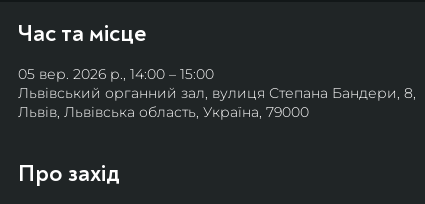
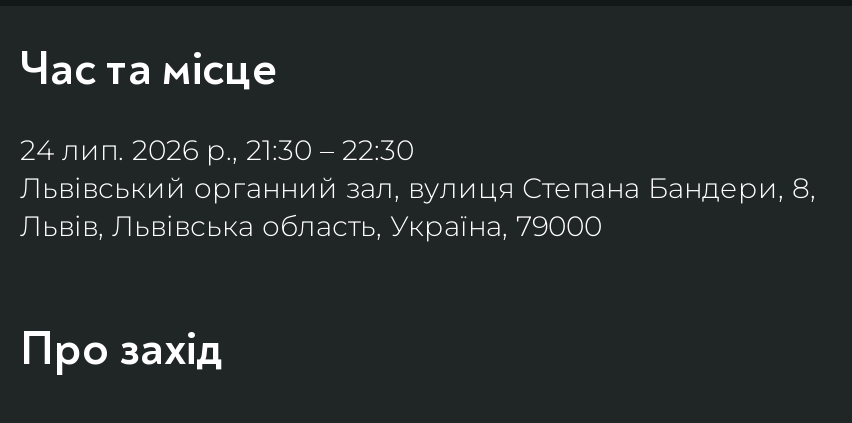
- 05 вер. 2026 р., 14:00 – 15:00
+ 24 лип. 2026 р., 21:30 – 22:30
